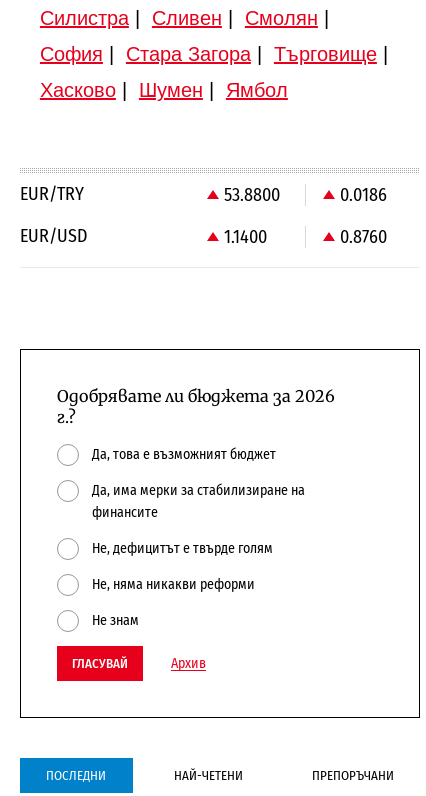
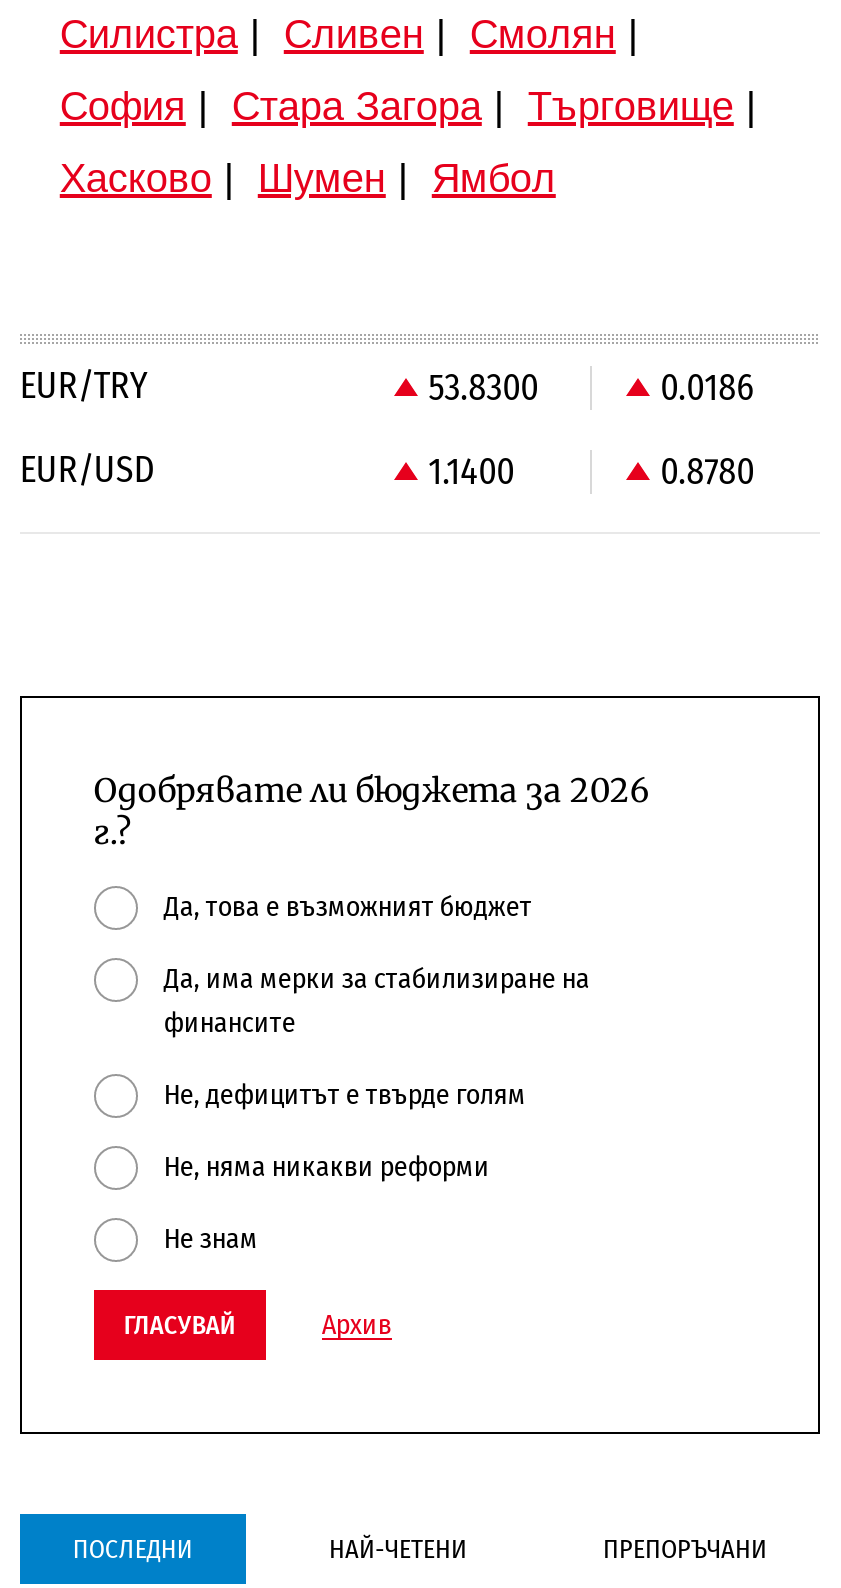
- 53.8800
+ 53.8300

- 0.8760
+ 0.8780
